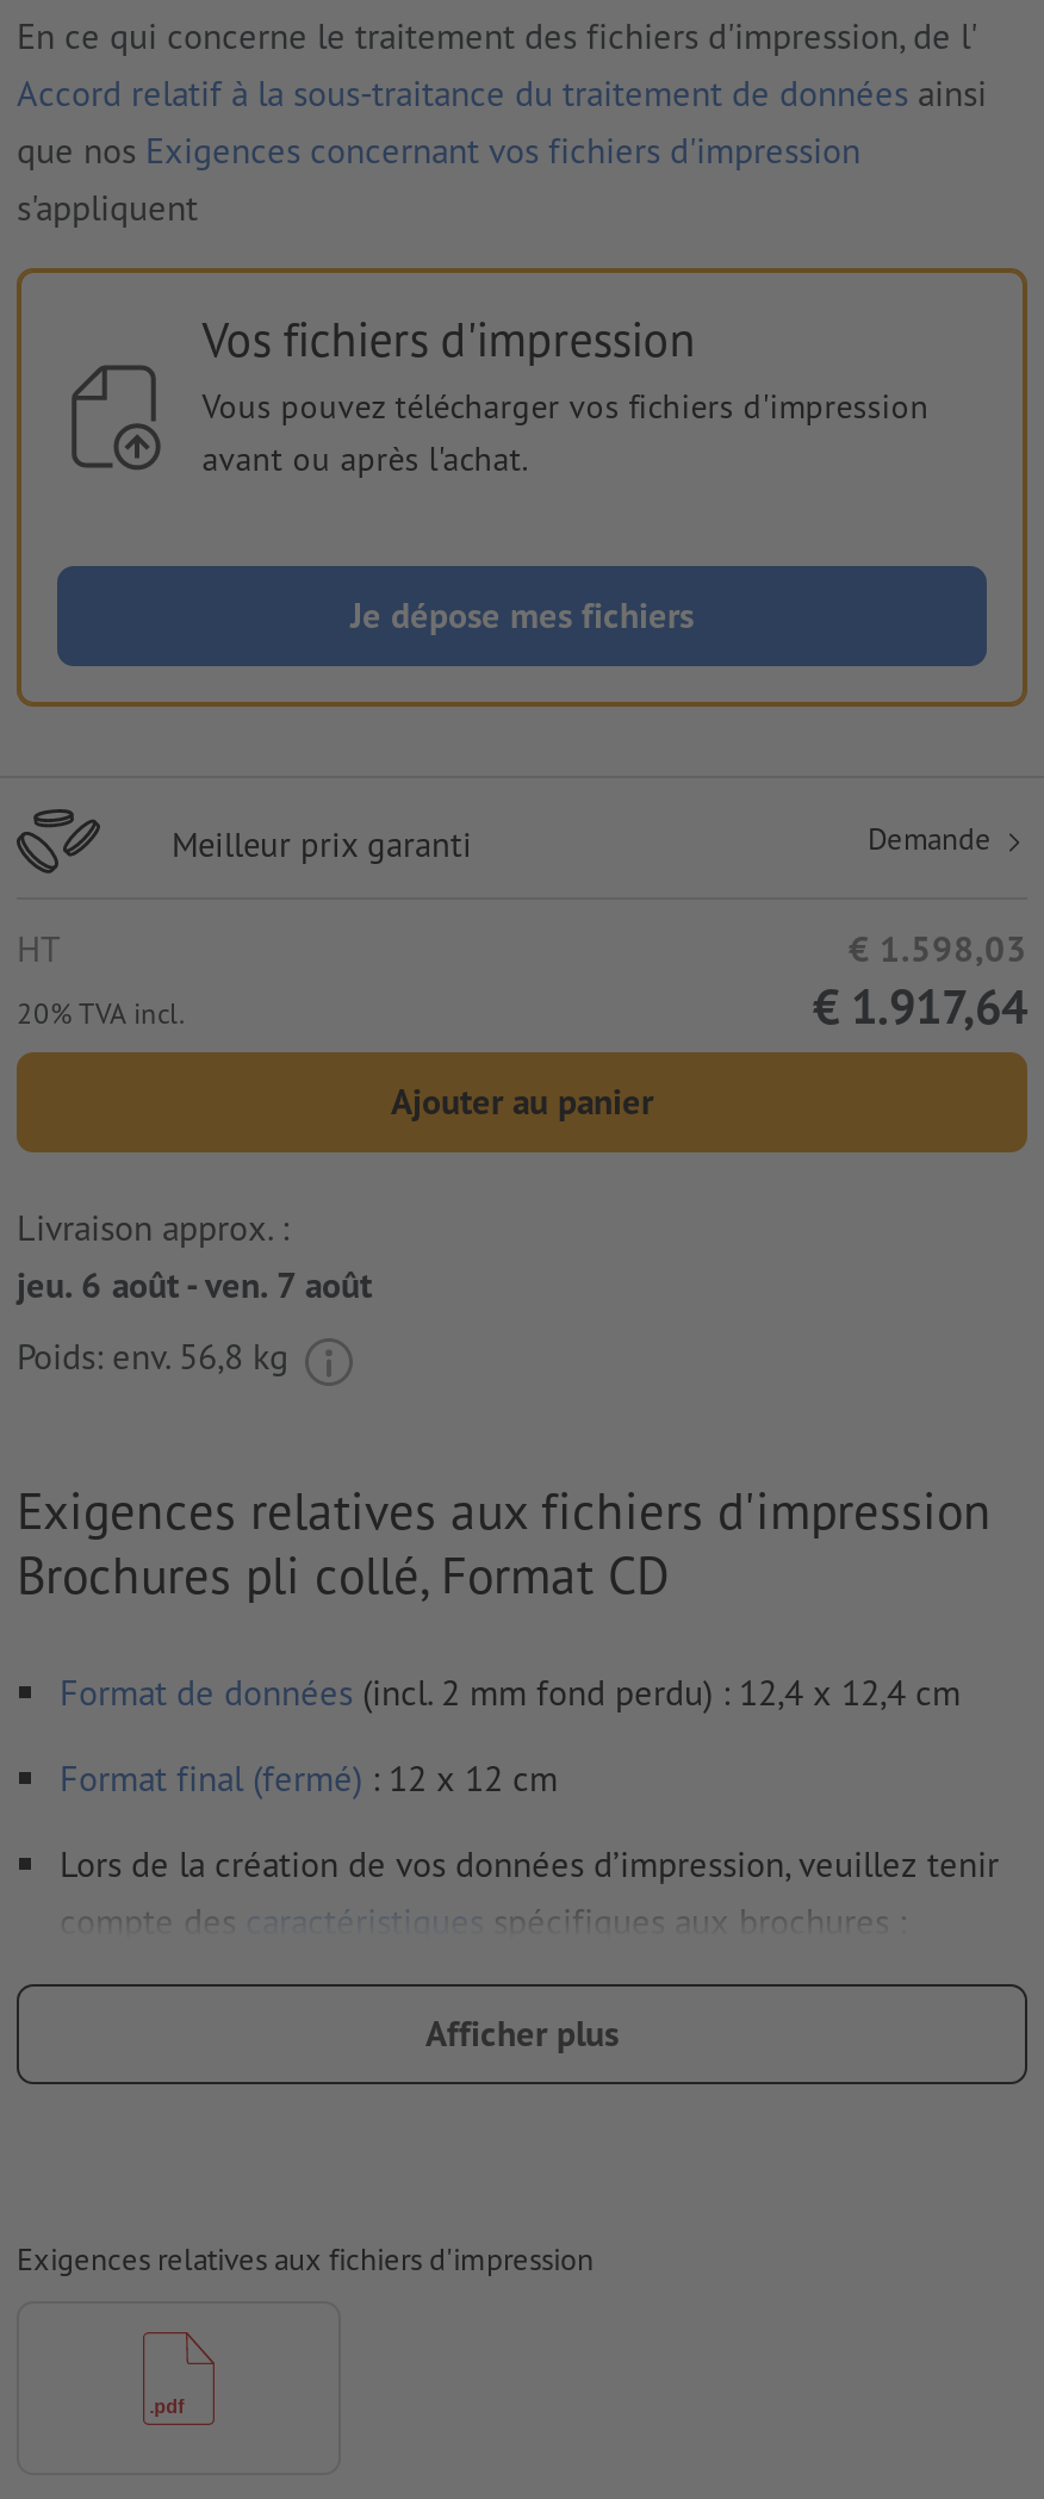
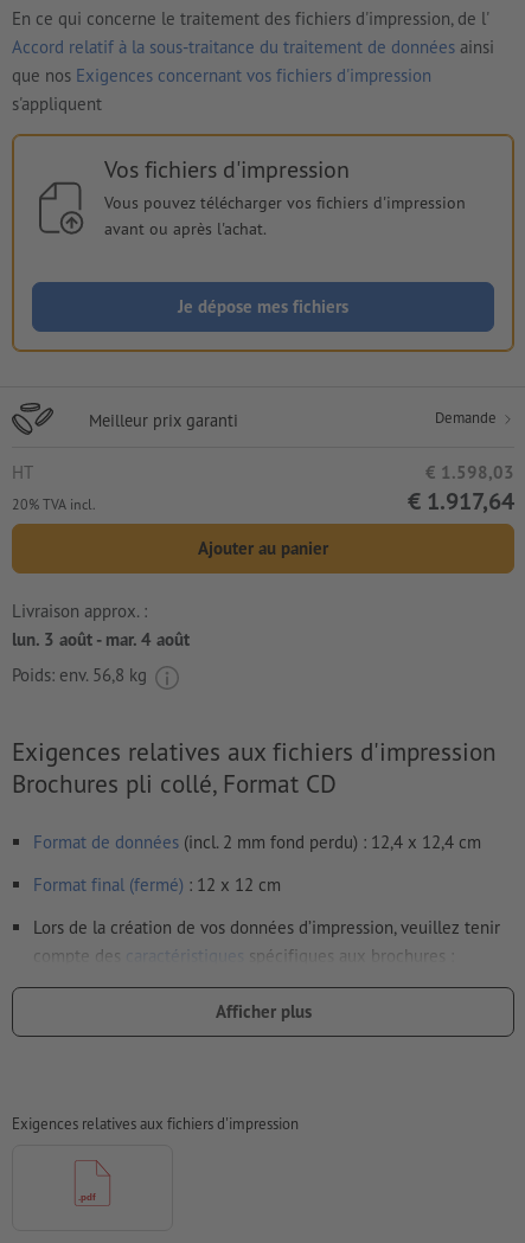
- jeu. 6 août - ven. 7 août
+ lun. 3 août - mar. 4 août
